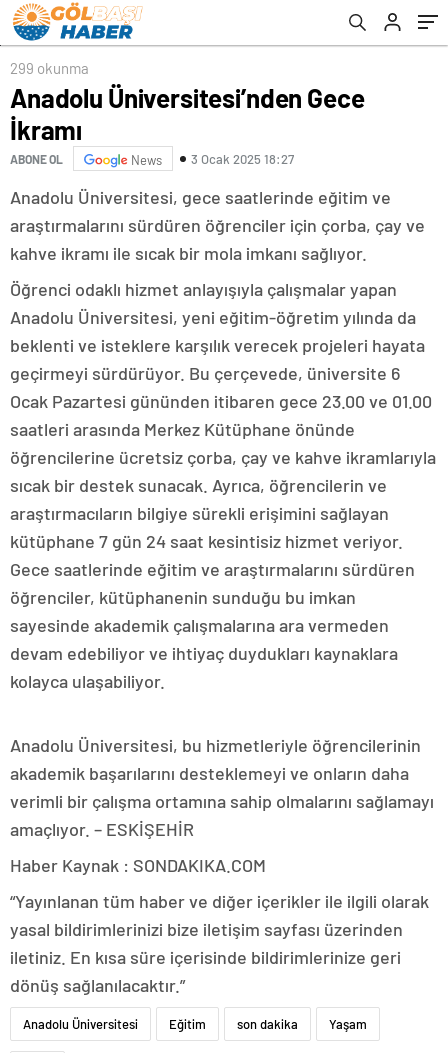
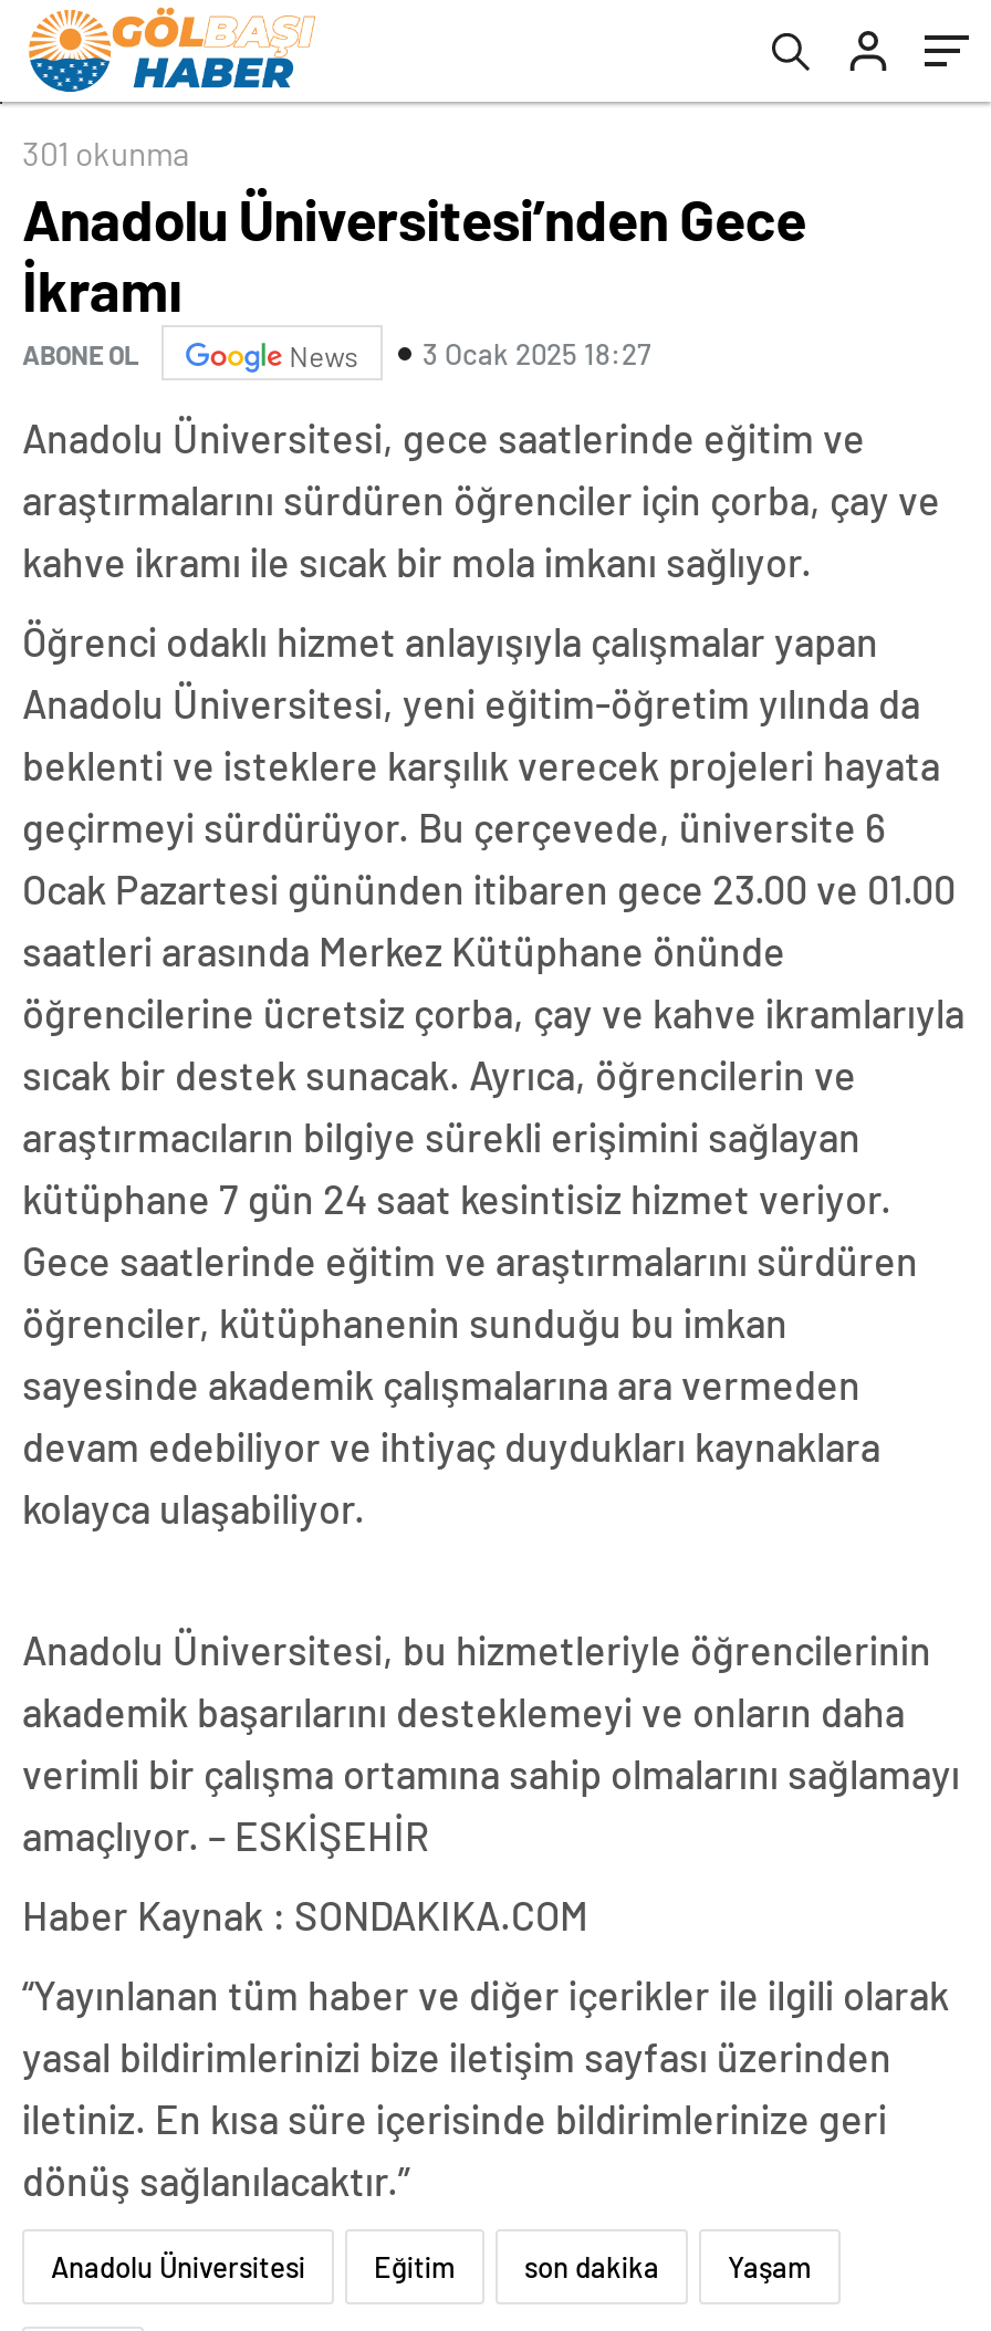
- 299 okunma
+ 301 okunma
